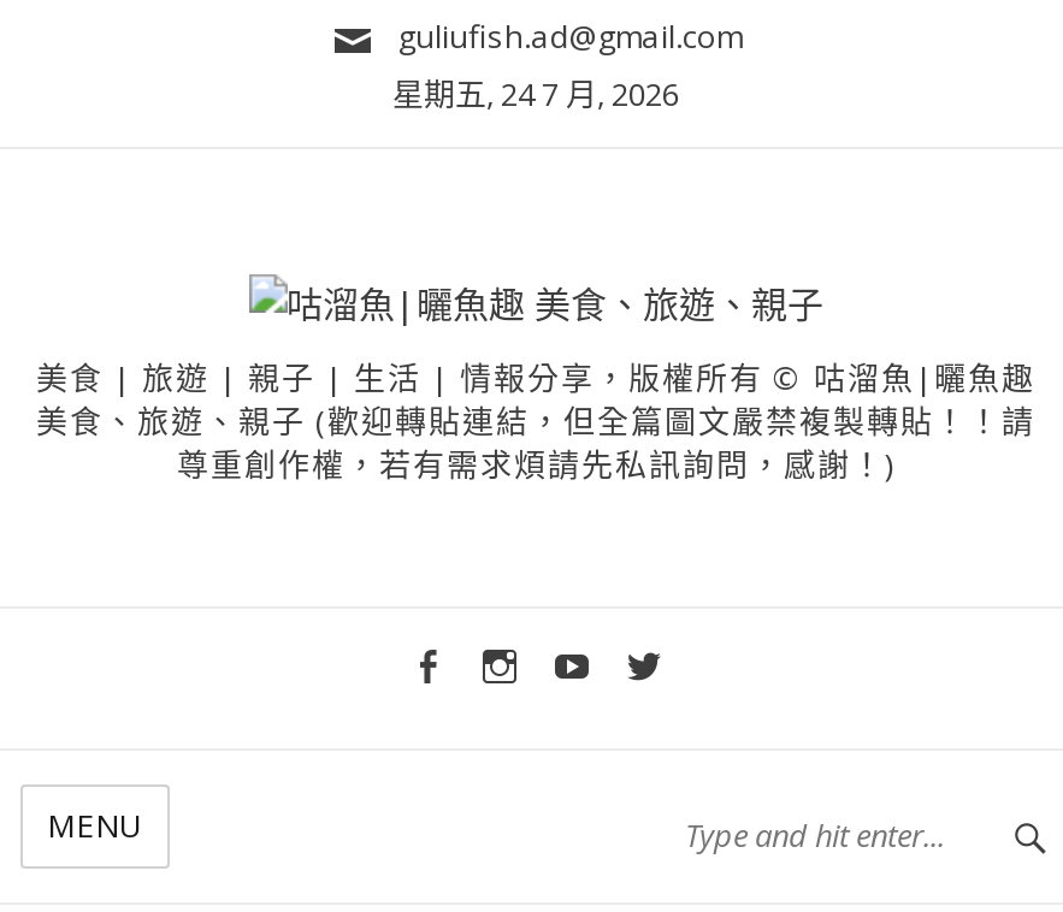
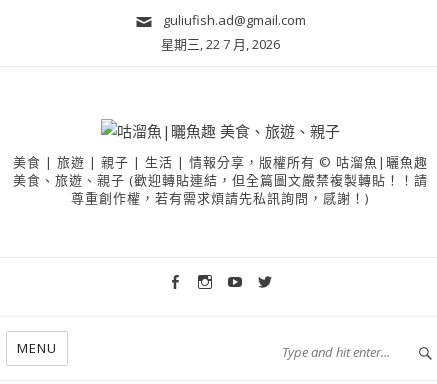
- 星期五, 24 7 月, 2026
+ 星期三, 22 7 月, 2026
